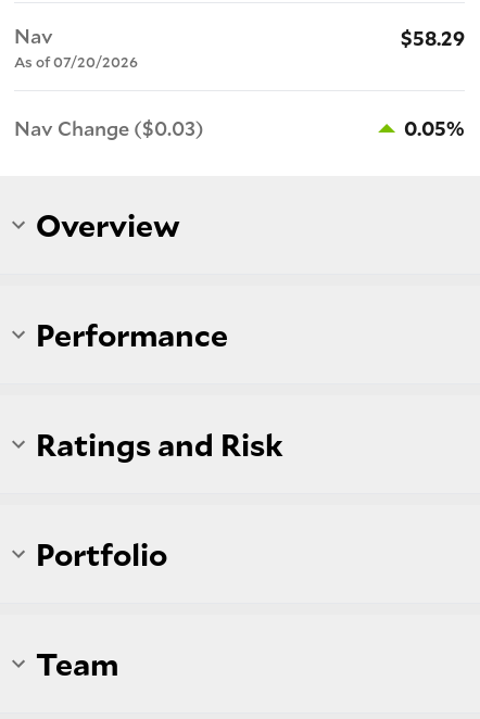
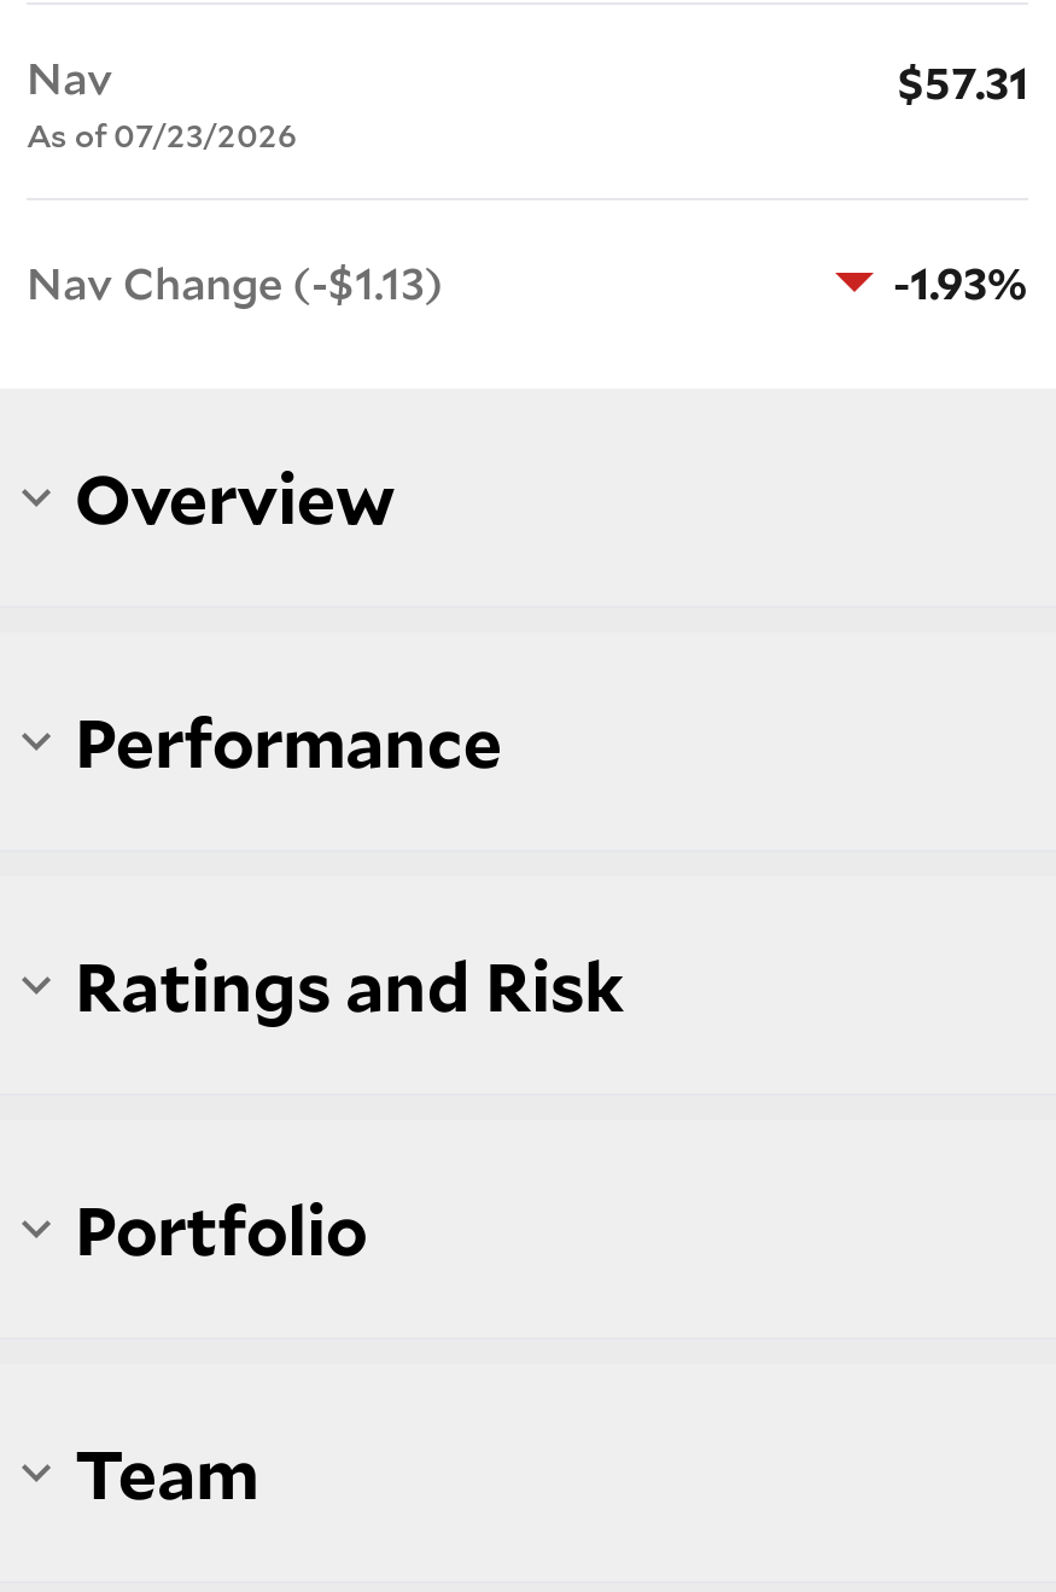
- $58.29
+ $57.31

- As of 07/20/2026
+ As of 07/23/2026

- Nav Change ($0.03)
+ Nav Change (-$1.13)

- 0.05%
+ -1.93%
